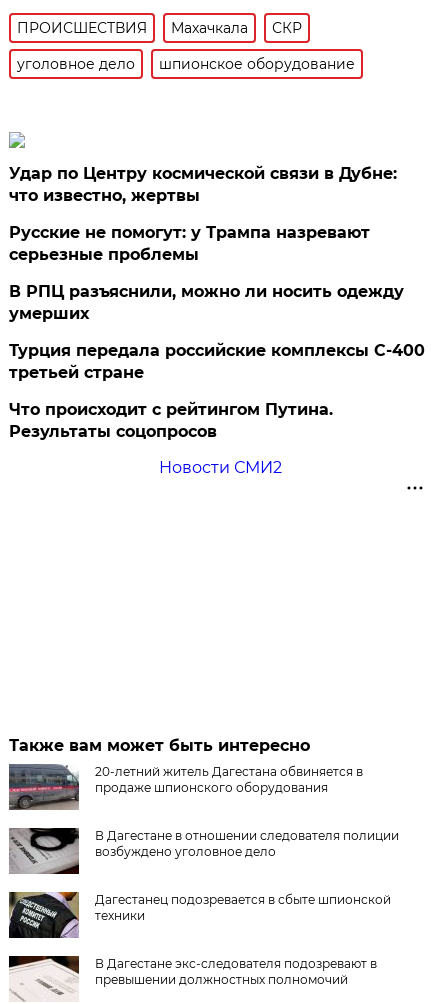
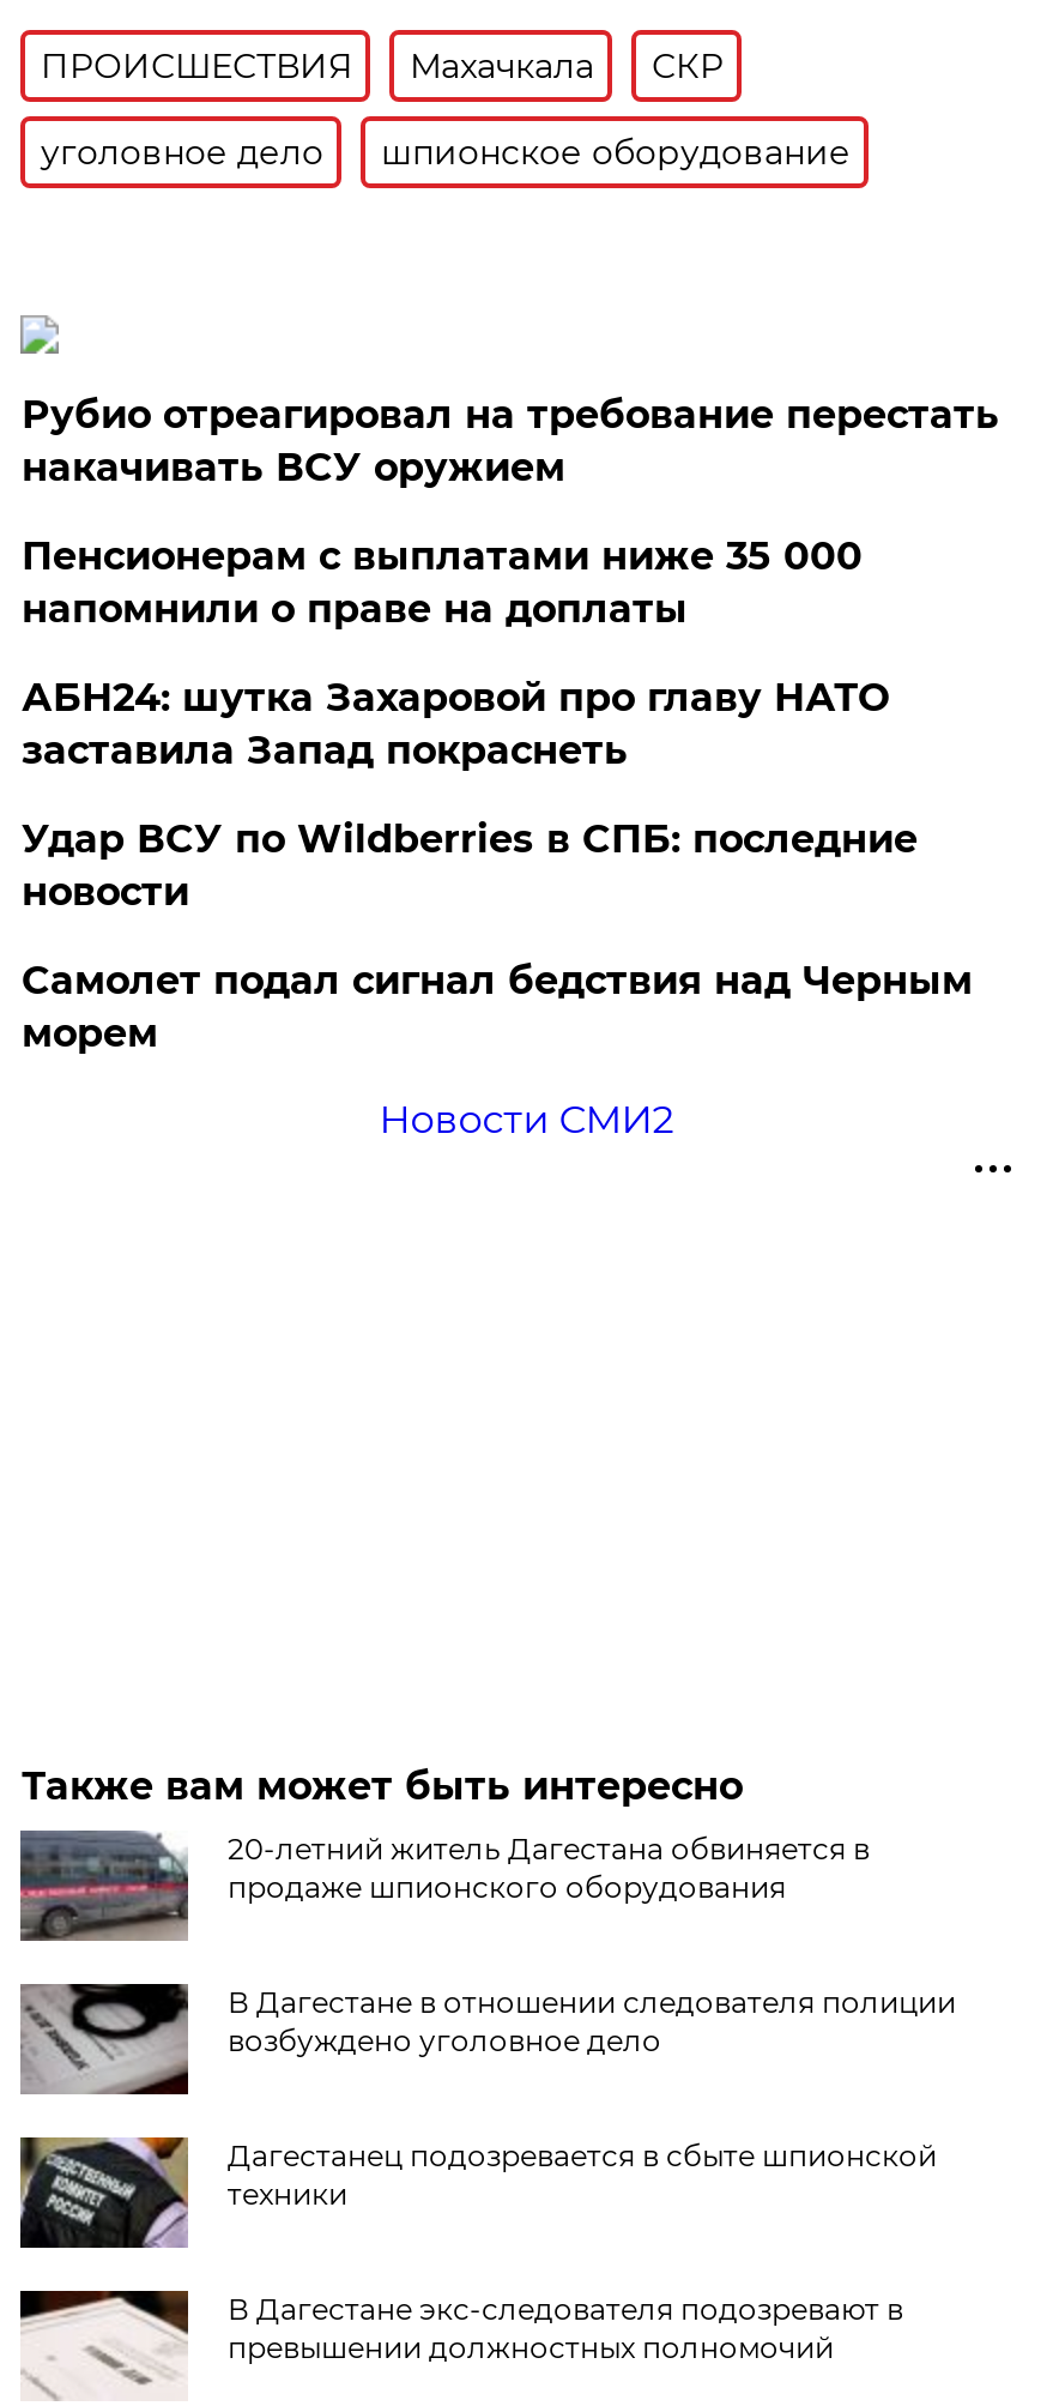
- Удар по Центру космической связи в Дубне:
- что известно, жертвы
+ Рубио отреагировал на требование перестать
+ накачивать ВСУ оружием

- Русские не помогут: у Трампа назревают
- серьезные проблемы
+ Пенсионерам с выплатами ниже 35 000
+ напомнили о праве на доплаты

- В РПЦ разъяснили, можно ли носить одежду
- умерших
+ АБН24: шутка Захаровой про главу НАТО
+ заставила Запад покраснеть

- Турция передала российские комплексы С-400
- третьей стране
+ Удар ВСУ по Wildberries в СПБ: последние
+ новости

- Что происходит с рейтингом Путина.
- Результаты соцопросов
+ Самолет подал сигнал бедствия над Черным
+ морем
